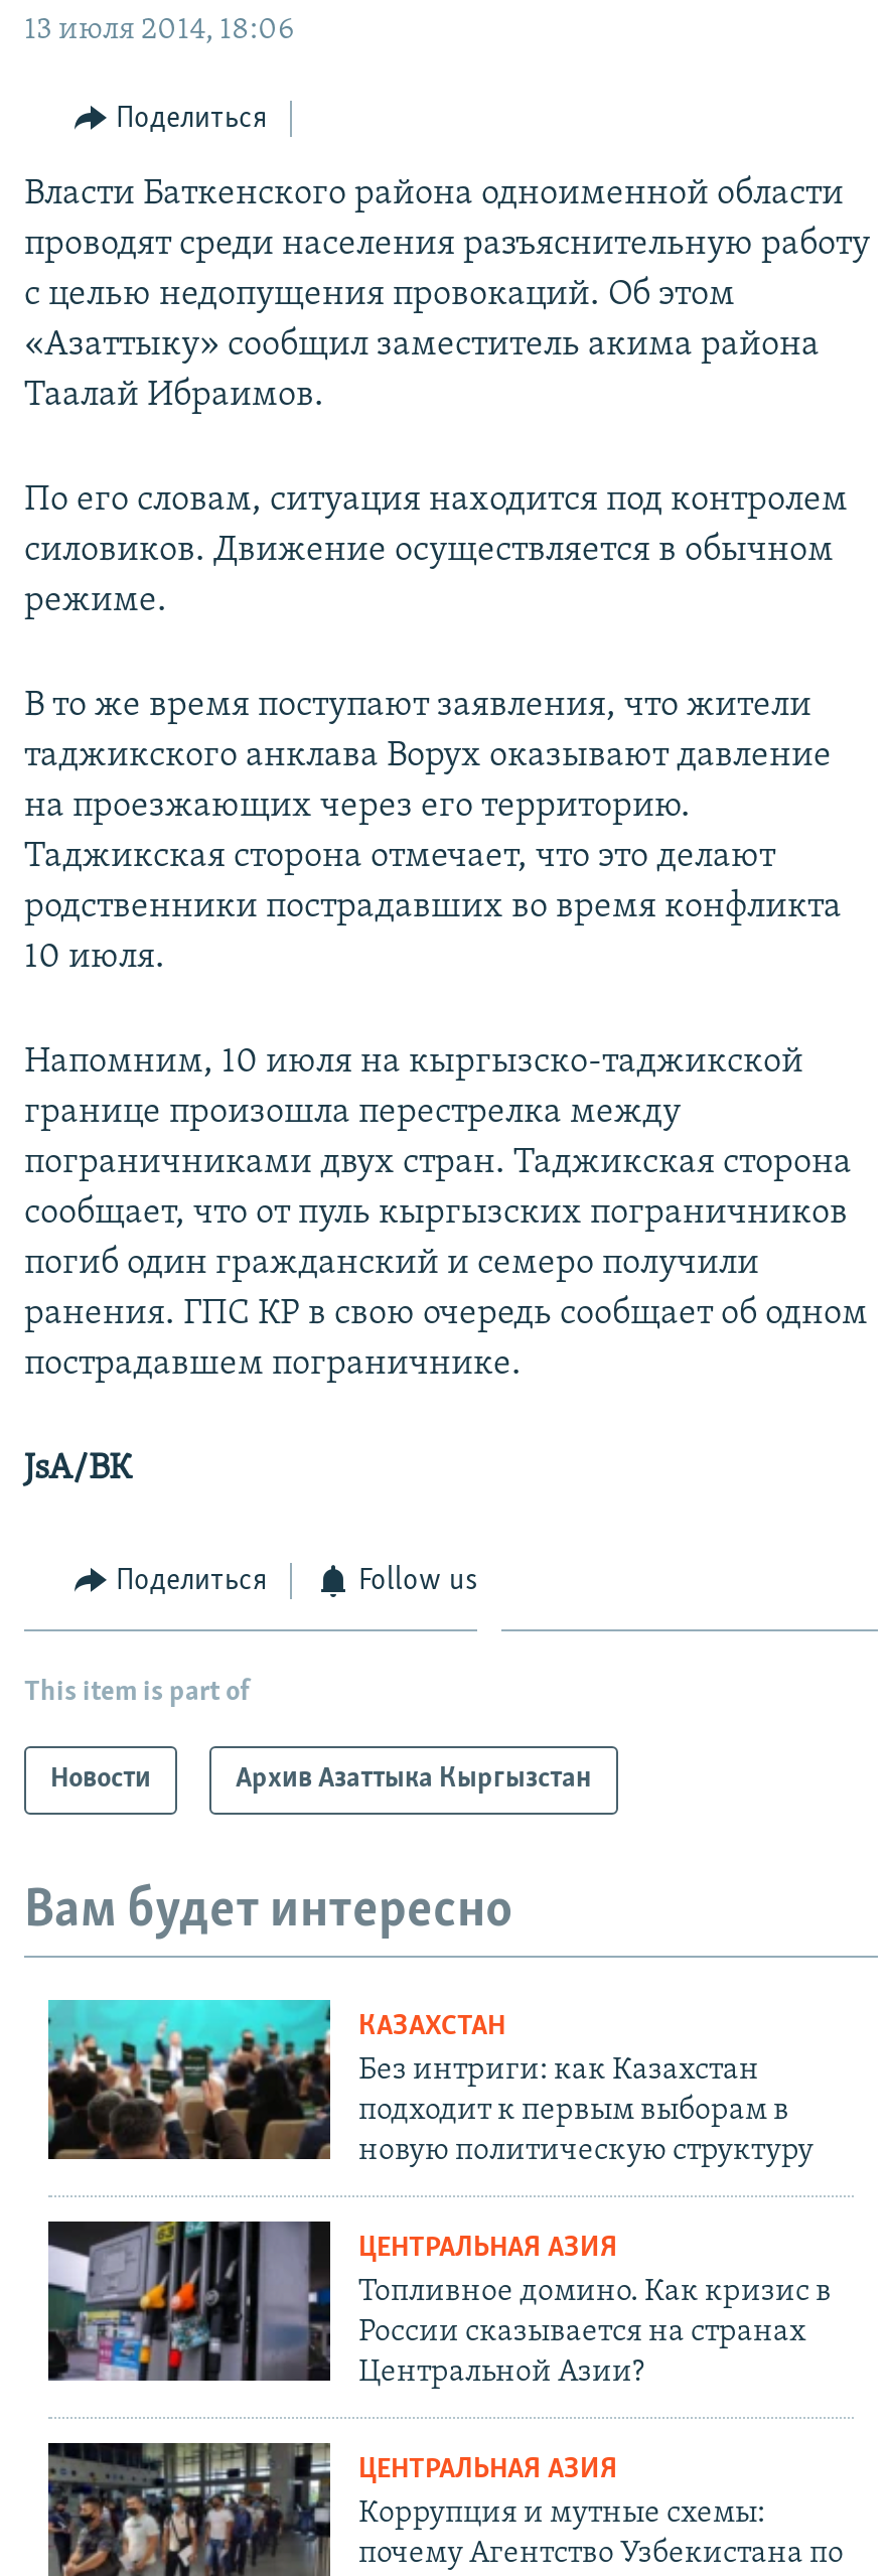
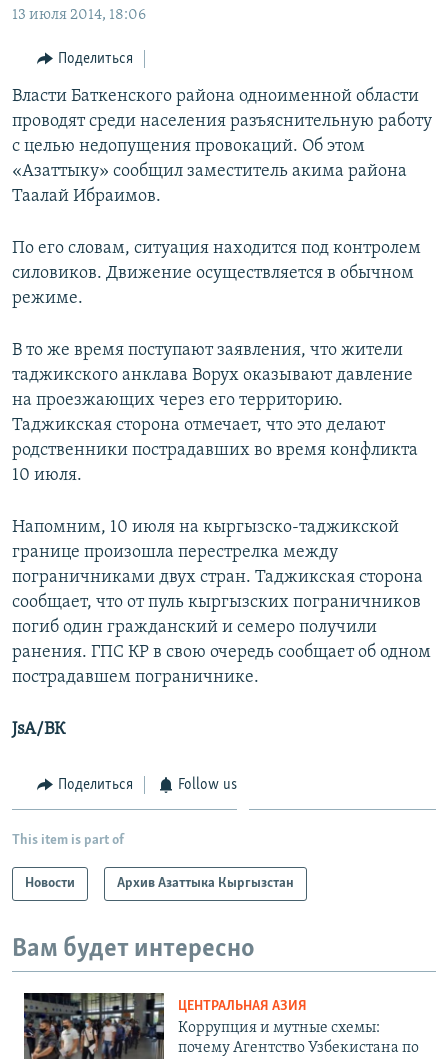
- [image]
- КАЗАХСТАН
- Без интриги: как Казахстан
- подходит к первым выборам в
- новую политическую структуру
- ЦЕНТРАЛЬНАЯ АЗИЯ
- Топливное домино. Как кризис в
- России сказывается на странах
- Центральной Азии?

- [image]
